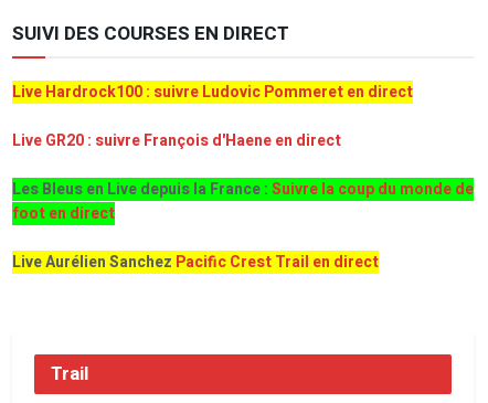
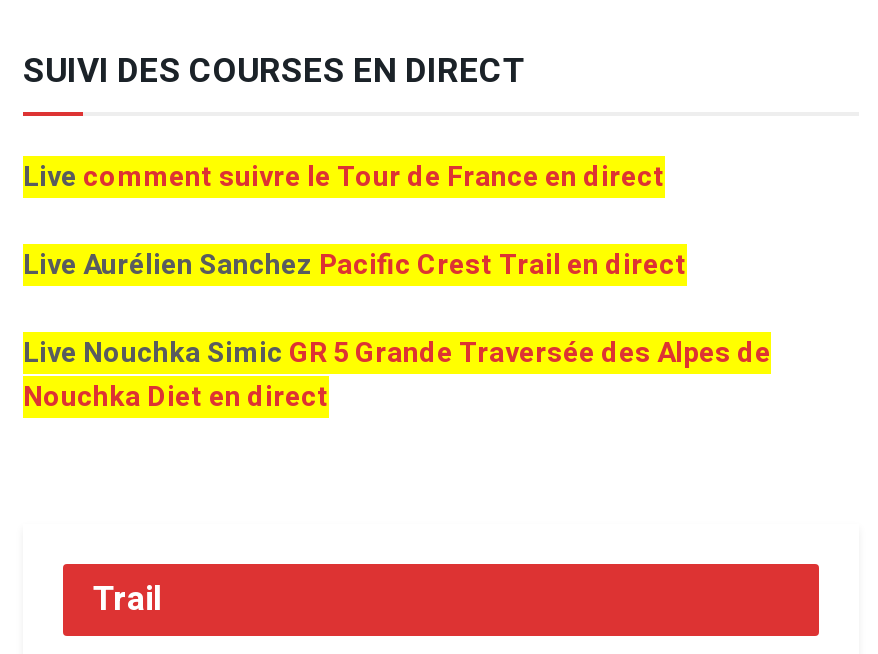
- Live Hardrock100 : suivre Ludovic Pommeret en direct
- Live GR20 : suivre François d'Haene en direct
- Les Bleus en Live depuis la France :Suivre la coup du monde de
- foot en direct
+ Live comment suivre le Tour de France en direct

moved up: Live Aurélien Sanchez Pacific Crest Trail en direct

+ Live Nouchka Simic GR 5 Grande Traversée des Alpes de
+ Nouchka Diet en direct
